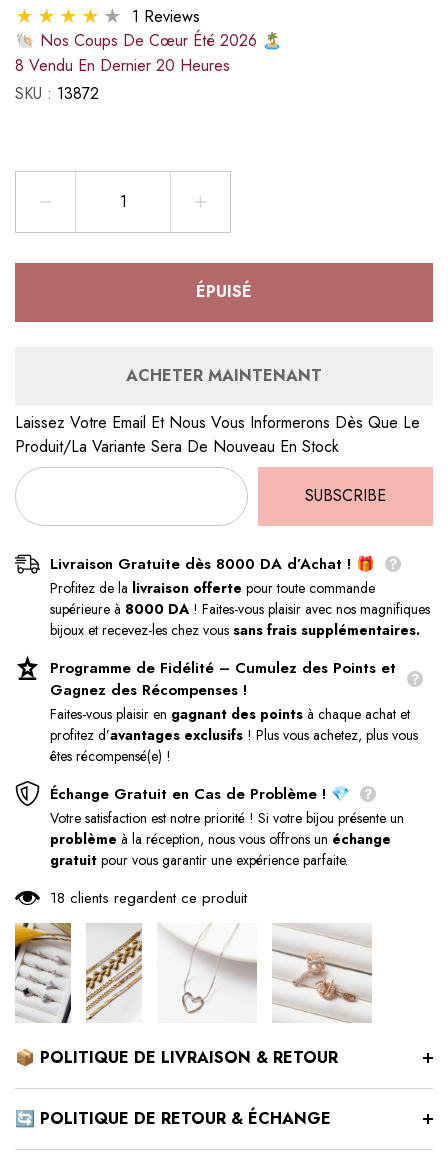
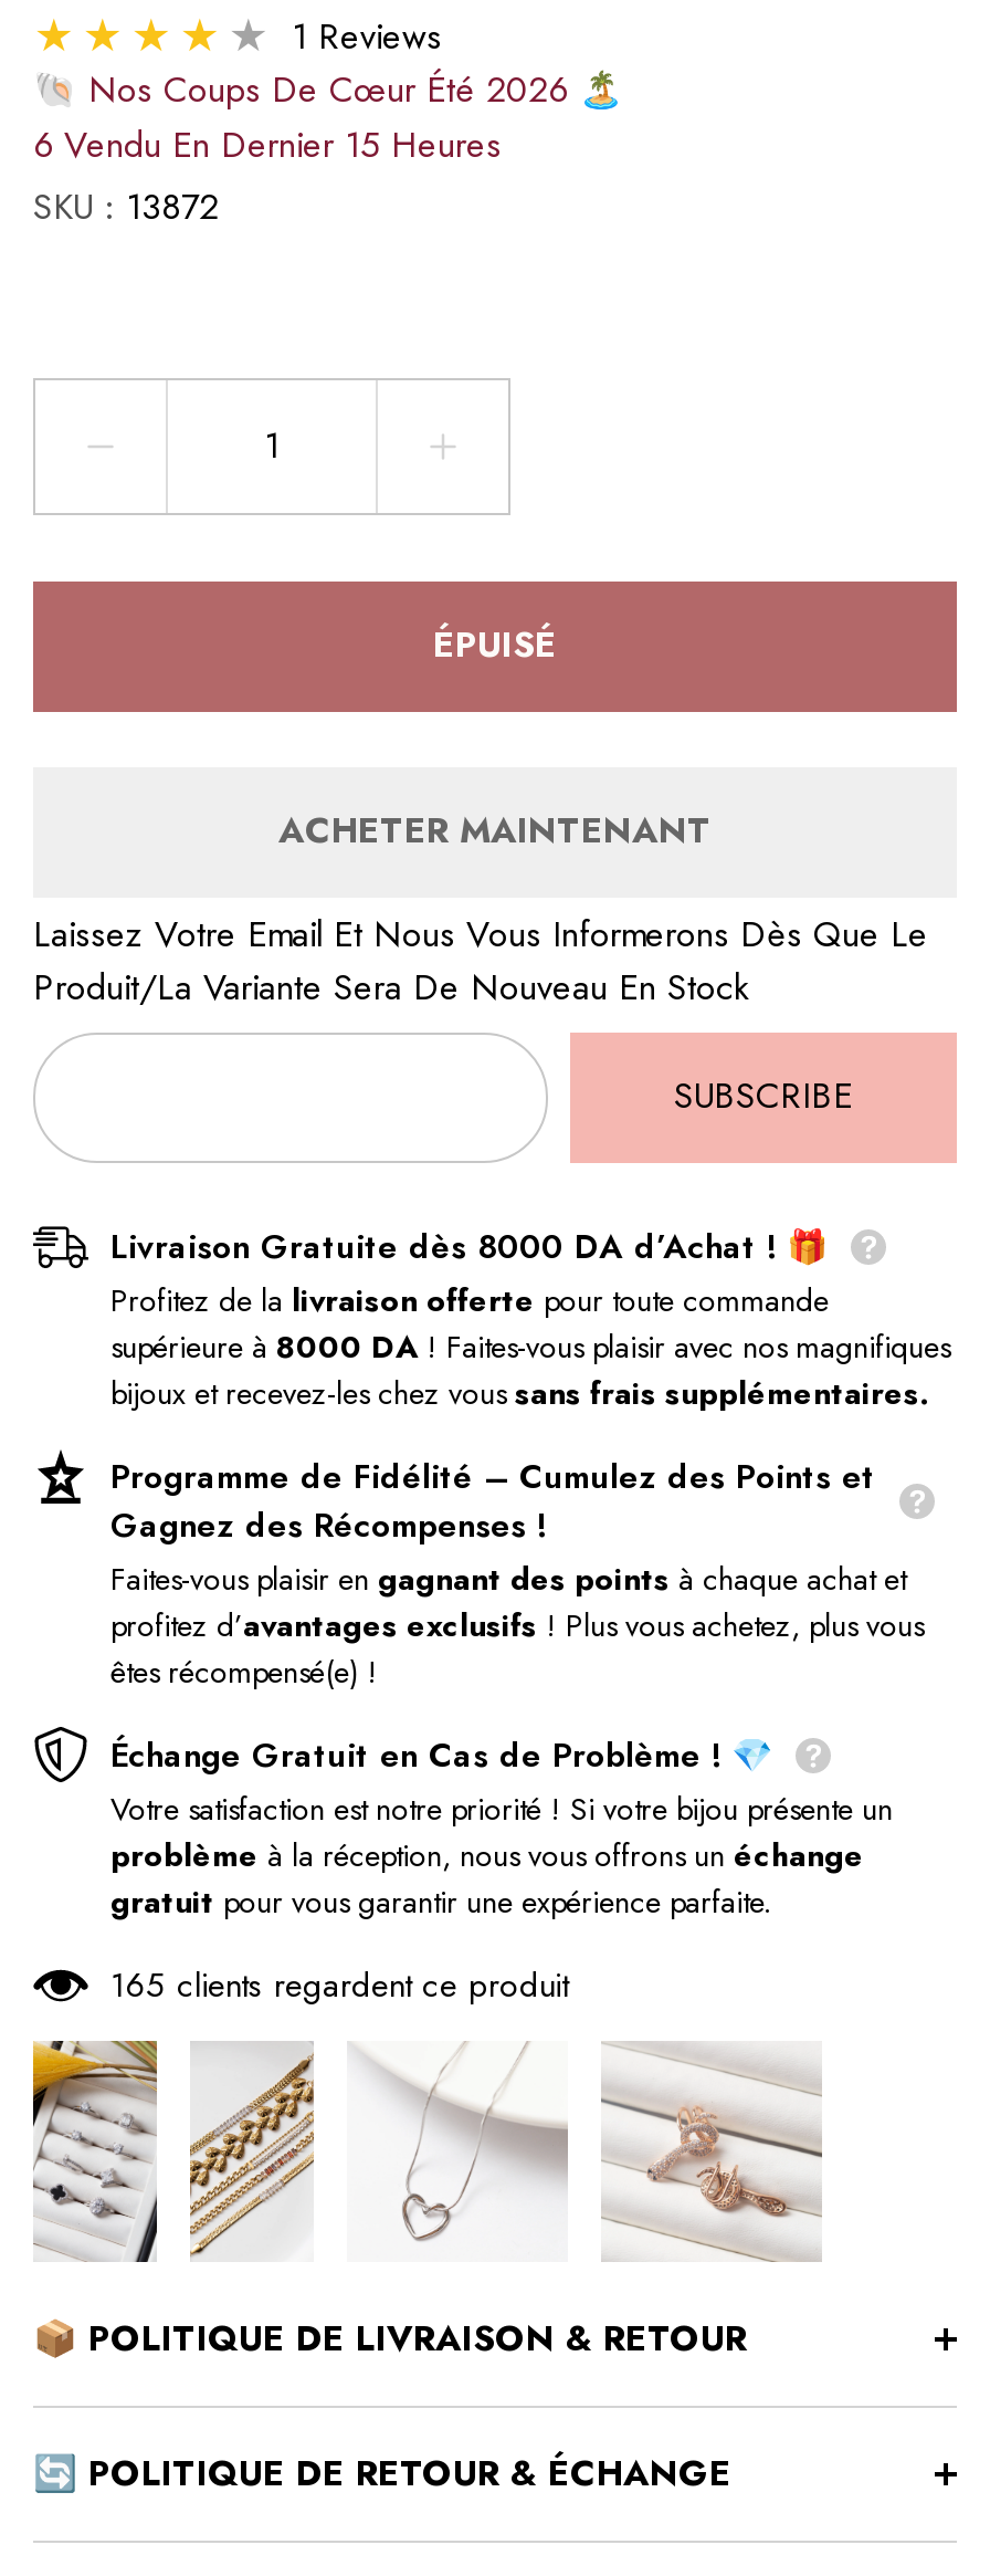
- 8 Vendu En Dernier 20 Heures
+ 6 Vendu En Dernier 15 Heures

- 18 clients regardent ce produit
+ 165 clients regardent ce produit
